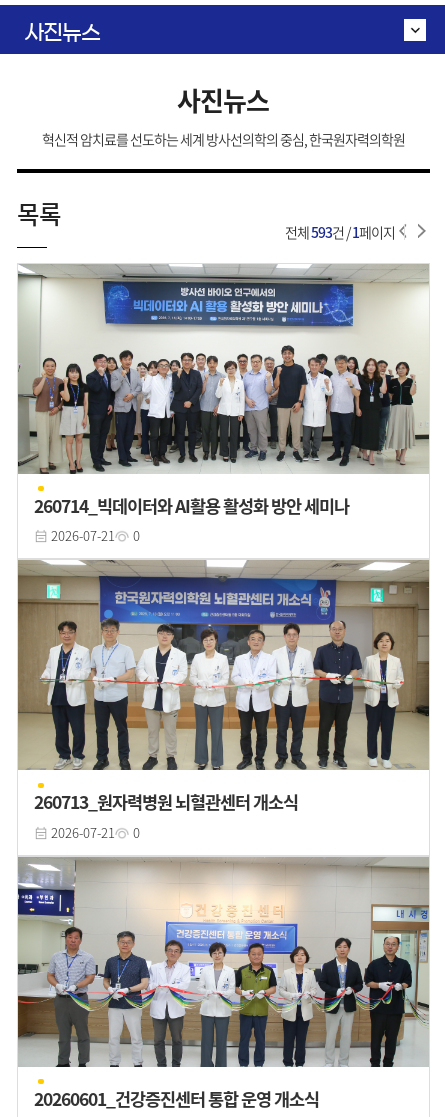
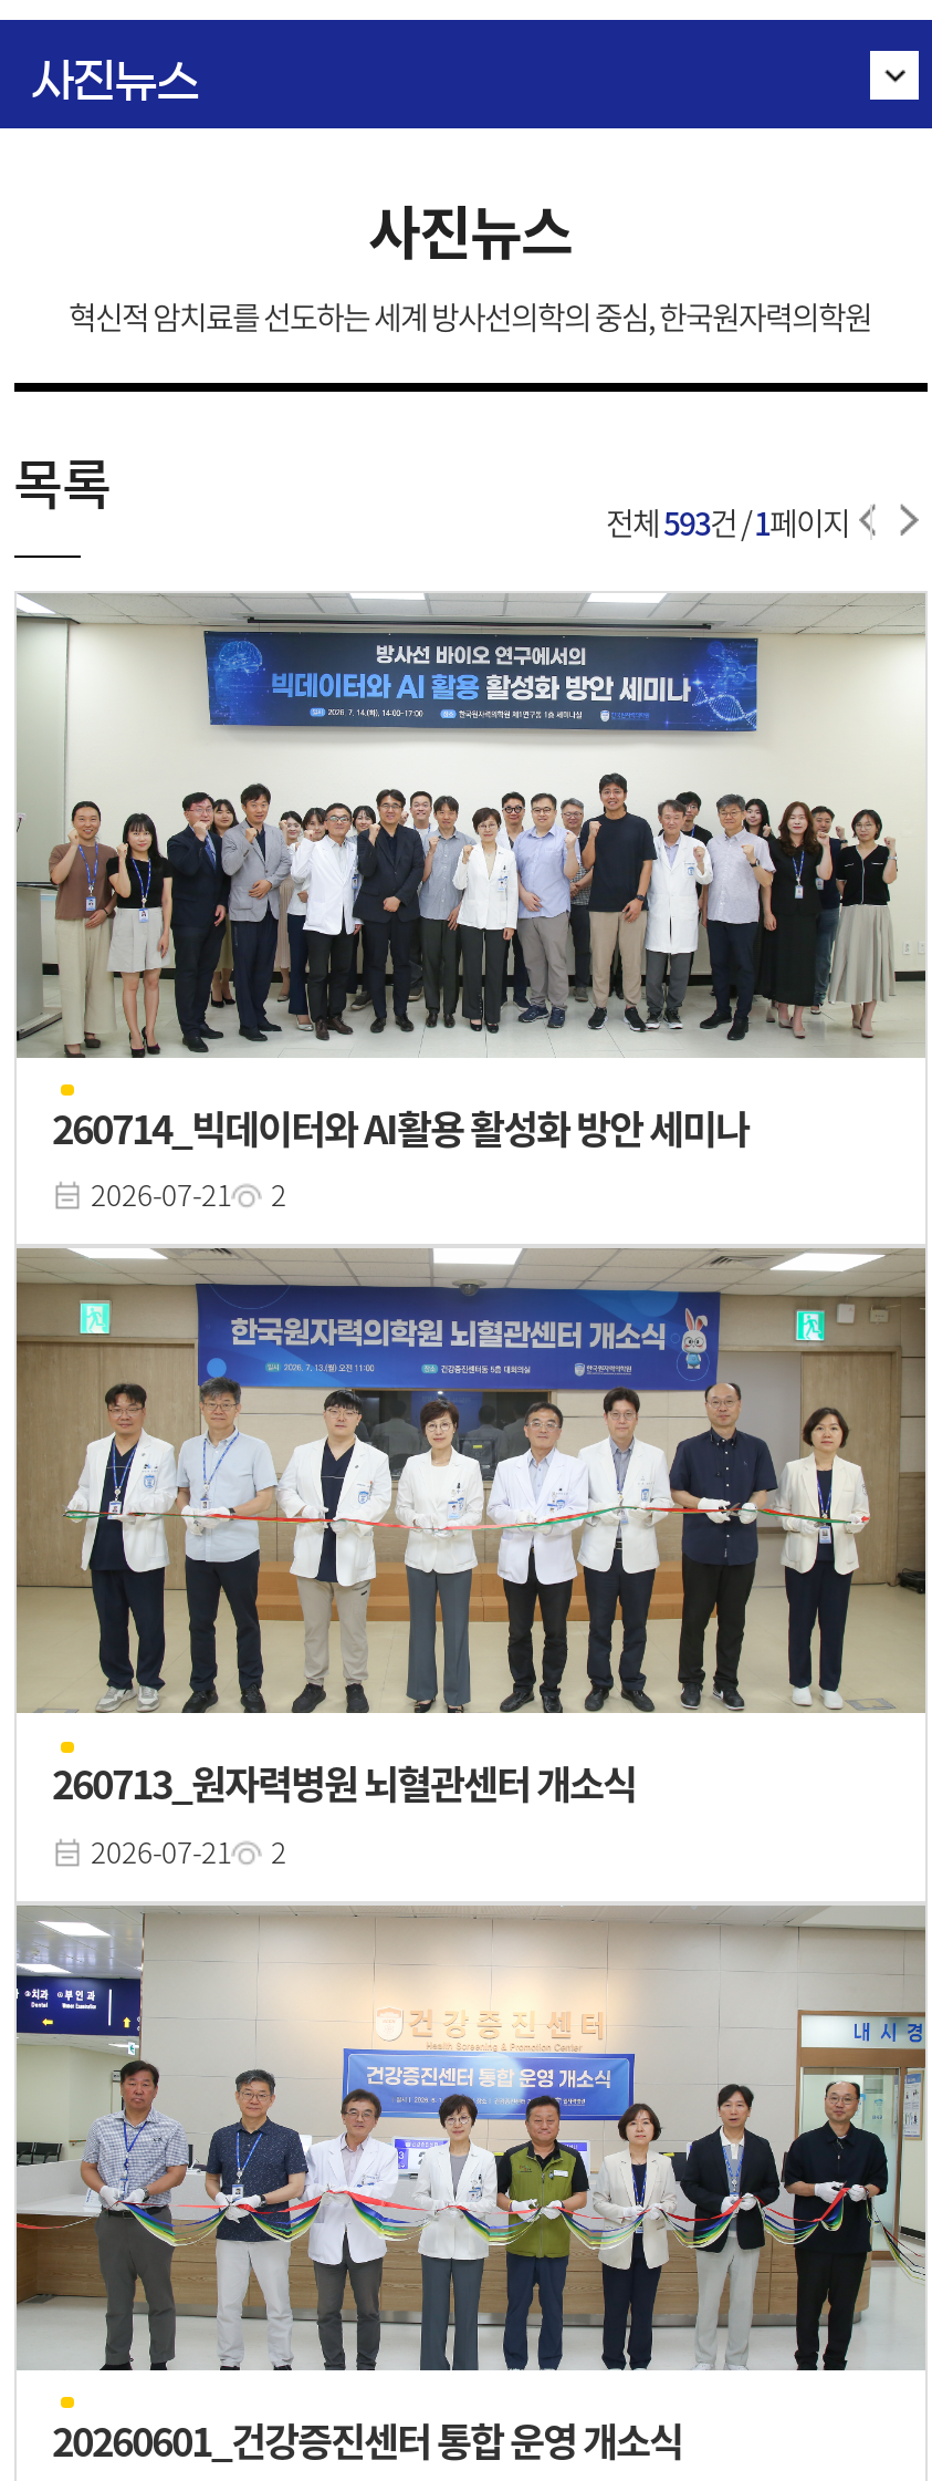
- 2026-07-21 0
+ 2026-07-21 2

- 2026-07-21 0
+ 2026-07-21 2
